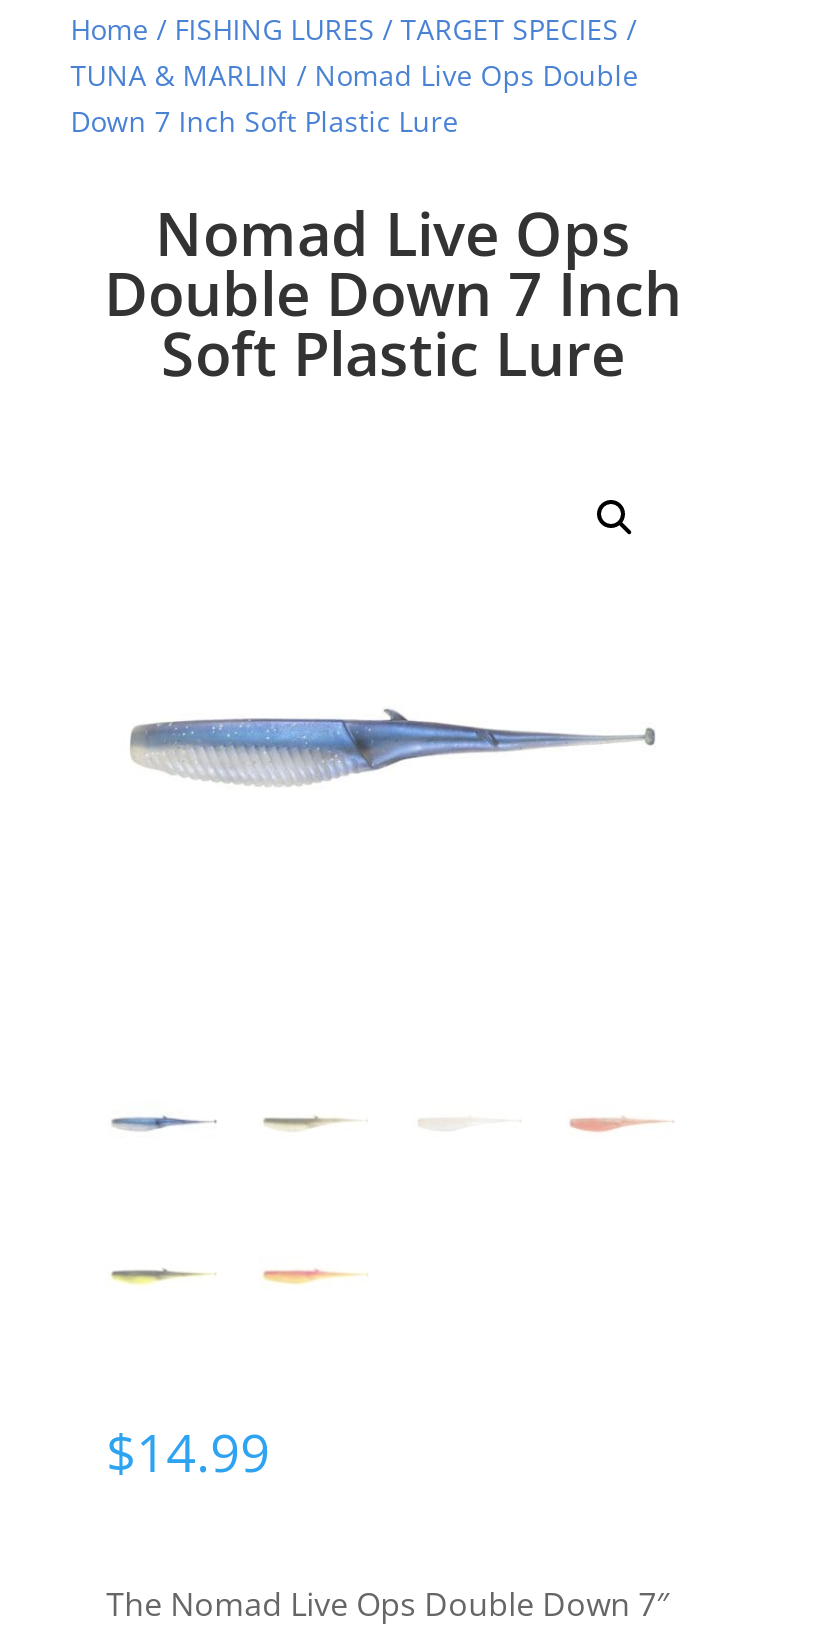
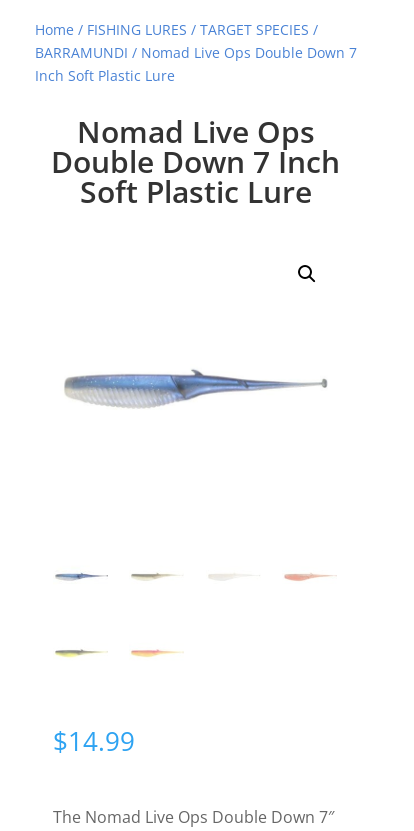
- TUNA & MARLIN / Nomad Live Ops Double
- Down 7 Inch Soft Plastic Lure
+ BARRAMUNDI / Nomad Live Ops Double Down 7
+ Inch Soft Plastic Lure
